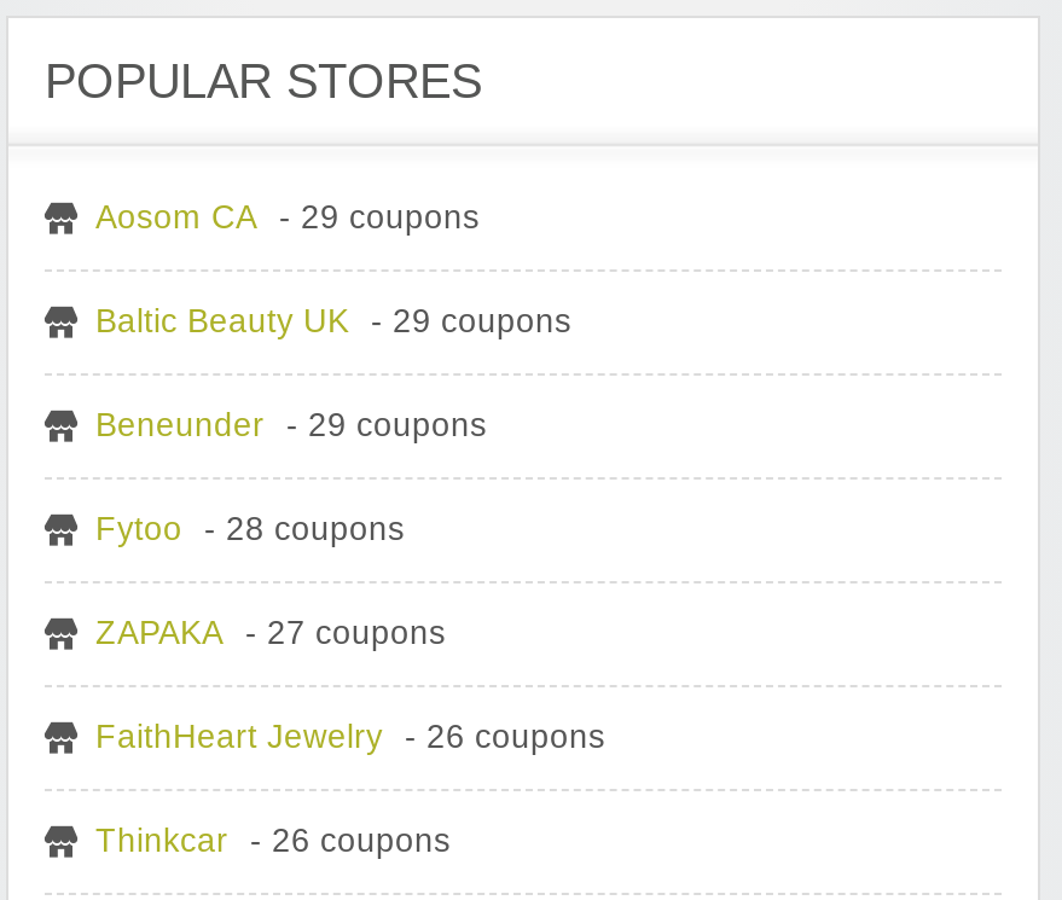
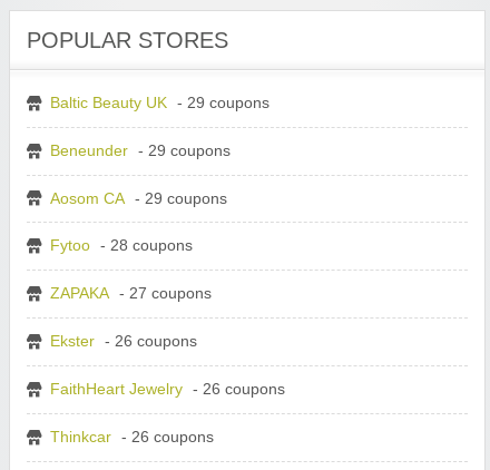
moved down: Aosom CA - 29 coupons

moved up: Baltic Beauty UK - 29 coupons | Beneunder - 29 coupons

+ Ekster - 26 coupons
